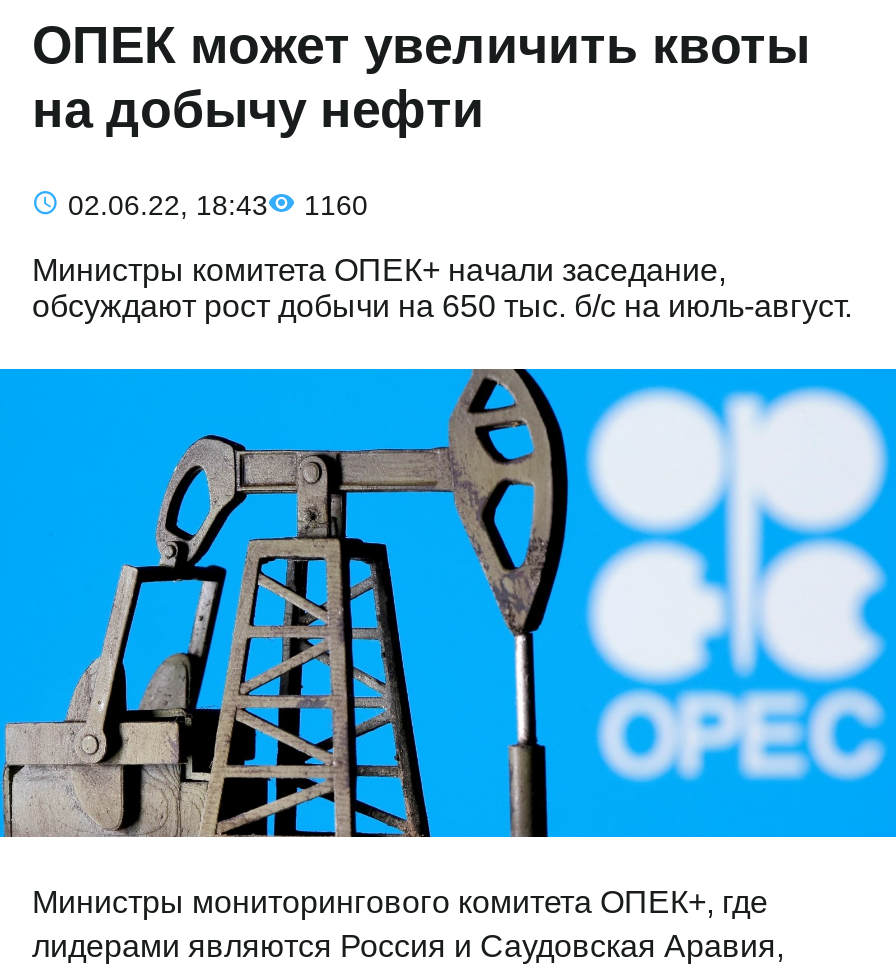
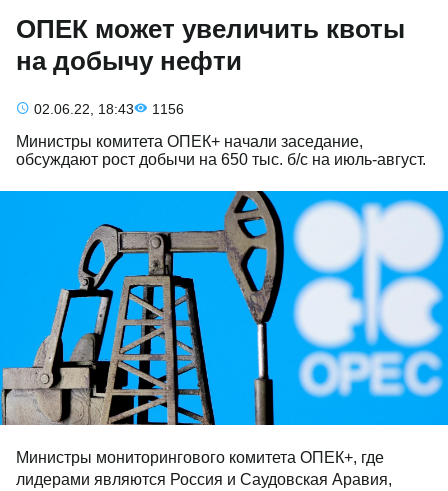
- 02.06.22, 18:43 1160
+ 02.06.22, 18:43 1156
